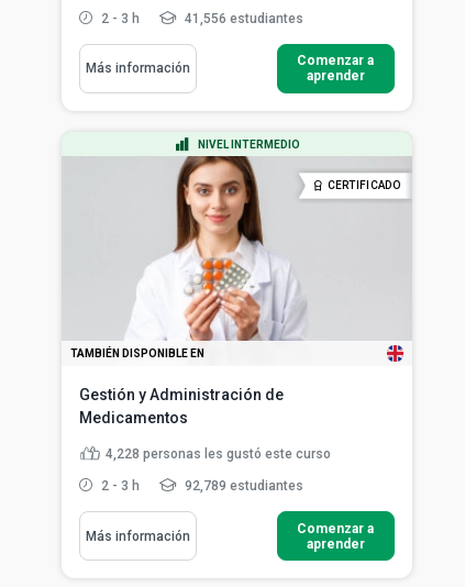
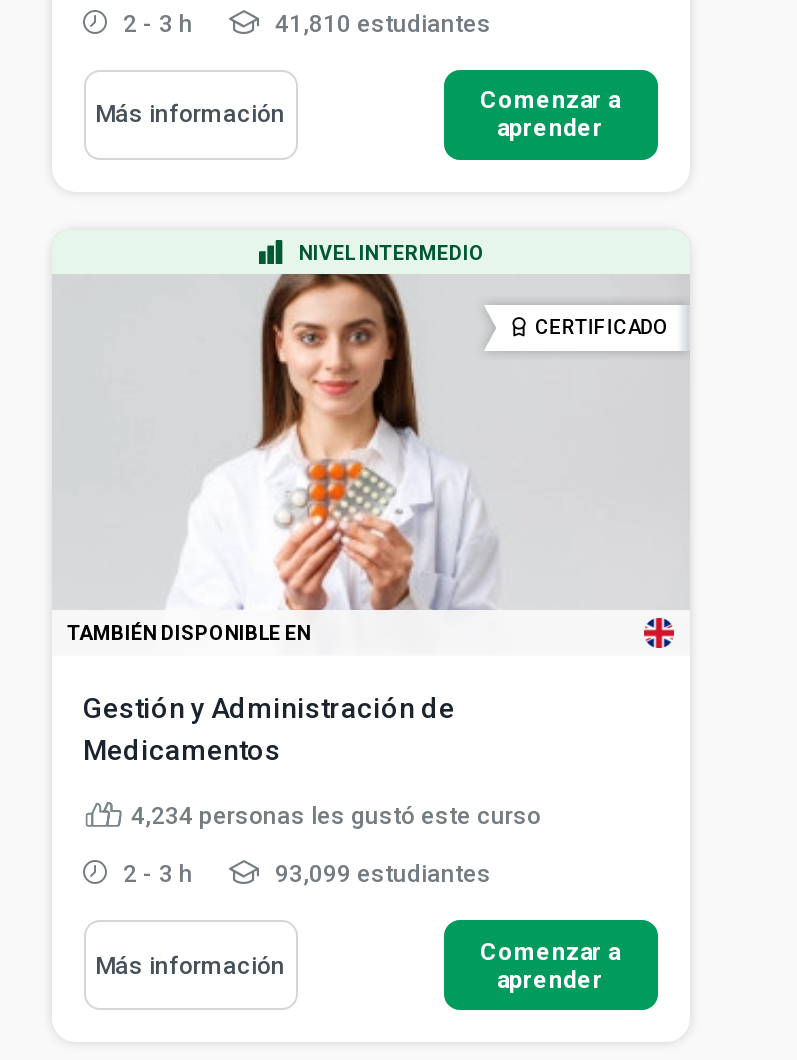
- 41,556 estudiantes
+ 41,810 estudiantes

- 4,228 personas les gustó este curso
+ 4,234 personas les gustó este curso

- 92,789 estudiantes
+ 93,099 estudiantes
